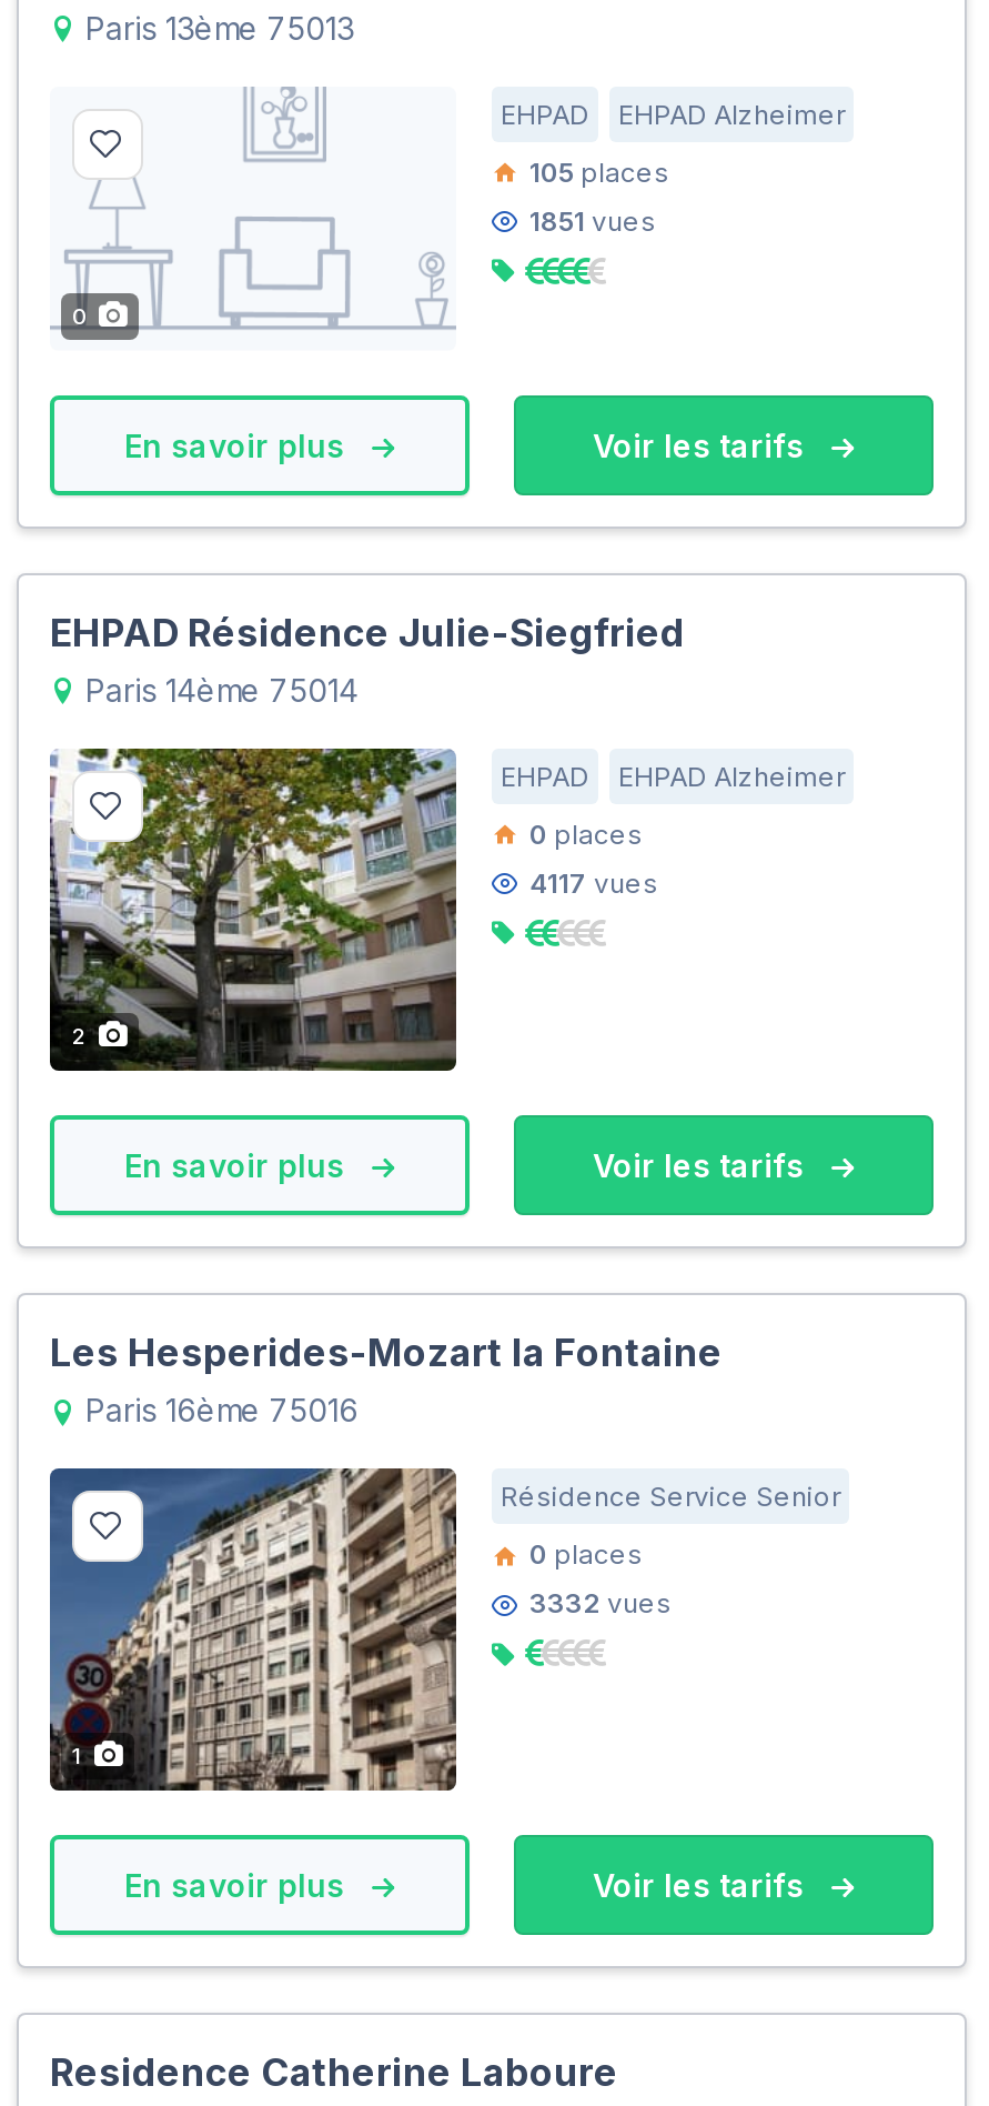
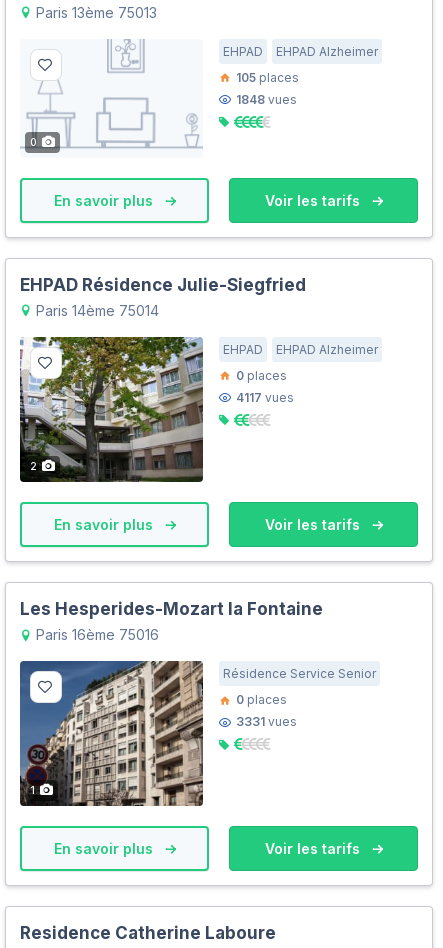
- 1851 vues
+ 1848 vues

- 3332 vues
+ 3331 vues
